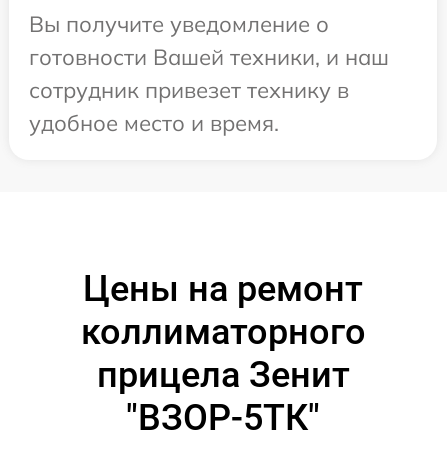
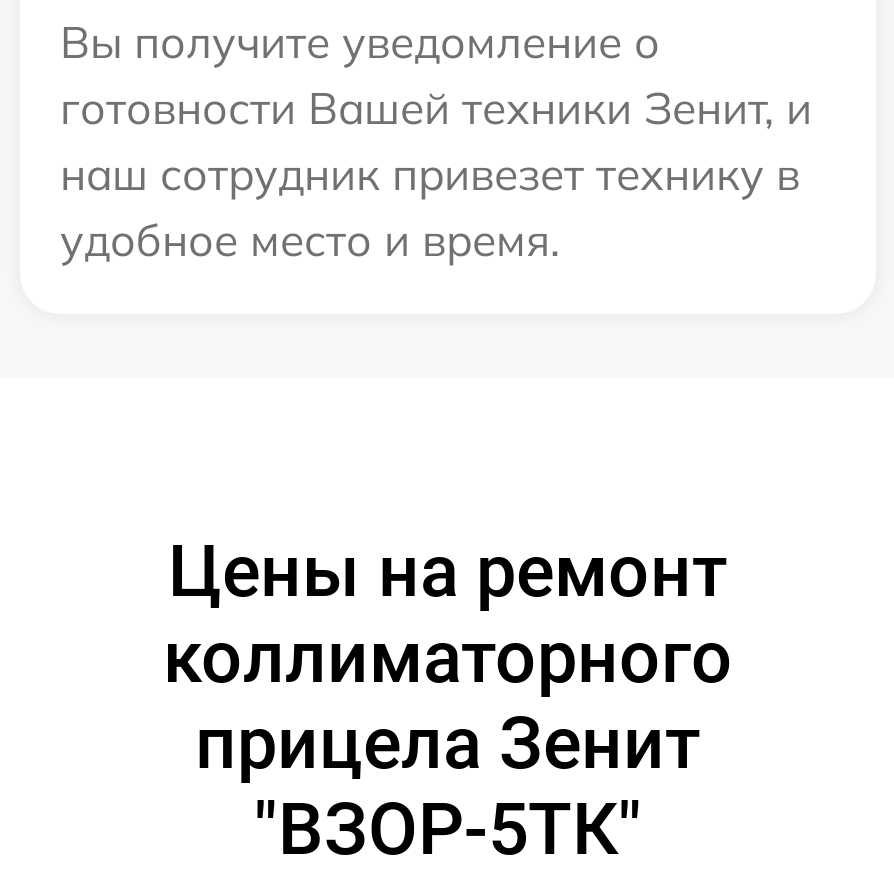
- готовности Вашей техники, и наш
- сотрудник привезет технику в
+ готовности Вашей техники Зенит, и
+ наш сотрудник привезет технику в
